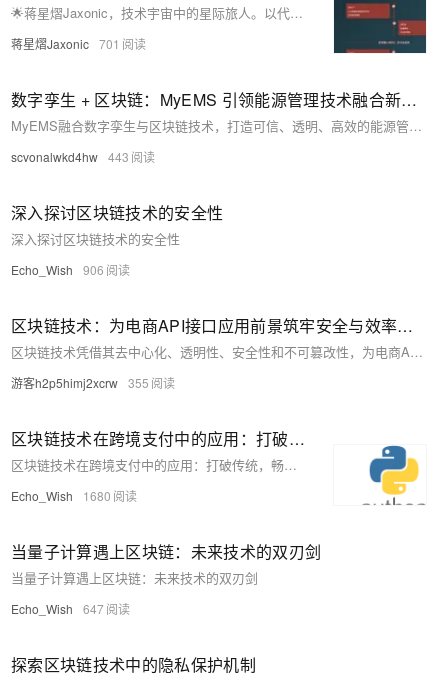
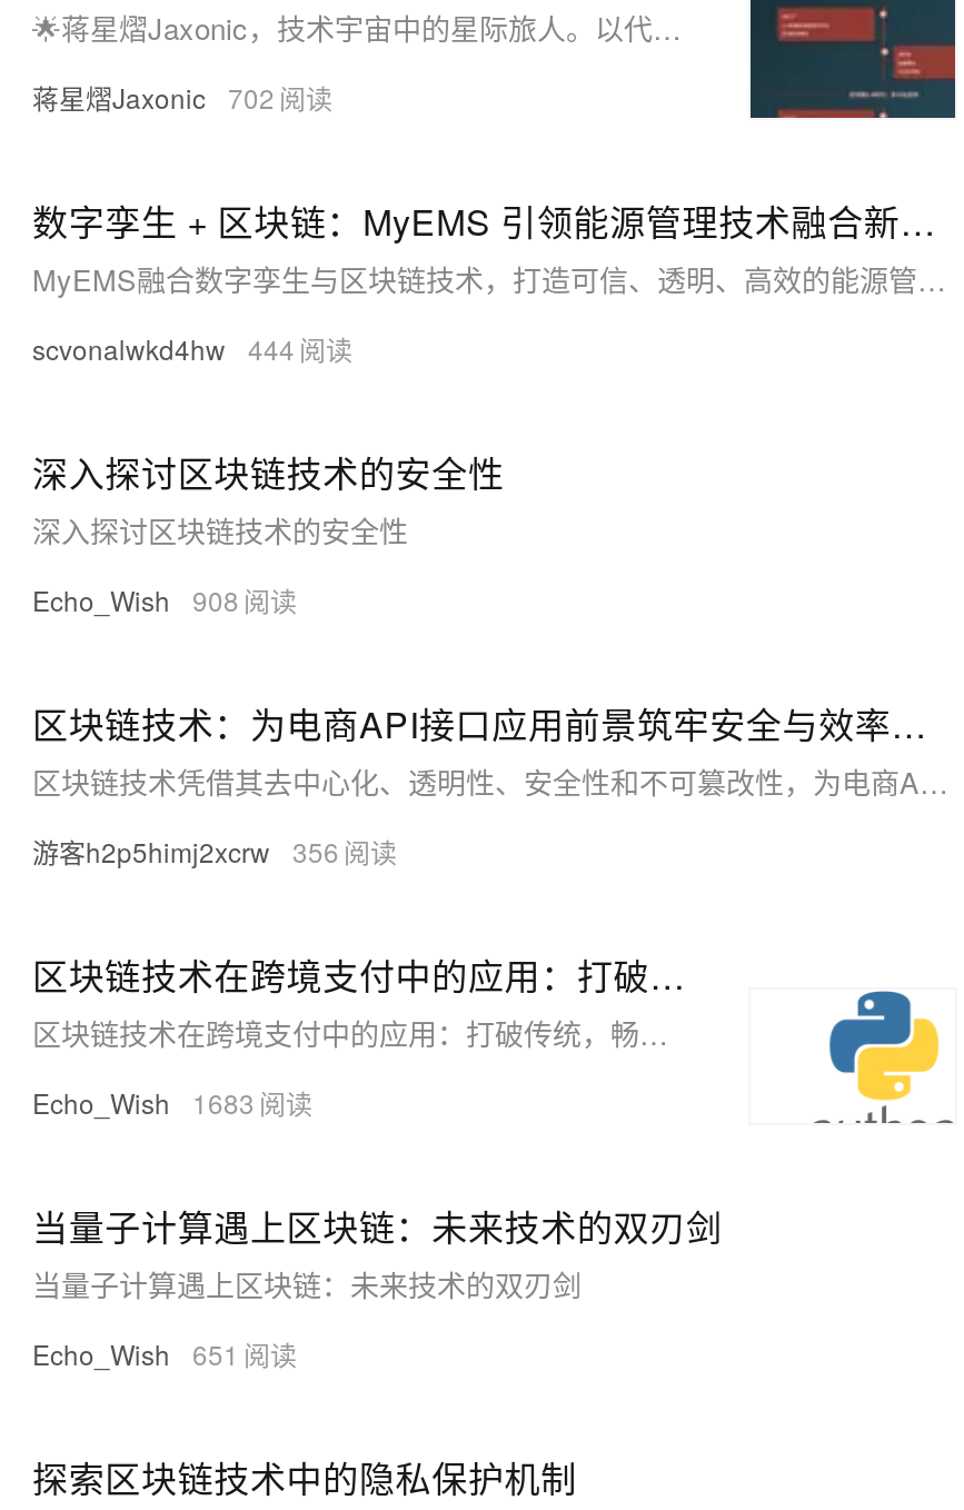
- 蒋星熠Jaxonic 701
+ 蒋星熠Jaxonic 702

- scvonalwkd4hw 443
+ scvonalwkd4hw 444

- Echo_Wish 906
+ Echo_Wish 908

- 游客h2p5himj2xcrw 355
+ 游客h2p5himj2xcrw 356

- Echo_Wish 1680
+ Echo_Wish 1683

- Echo_Wish 647
+ Echo_Wish 651
